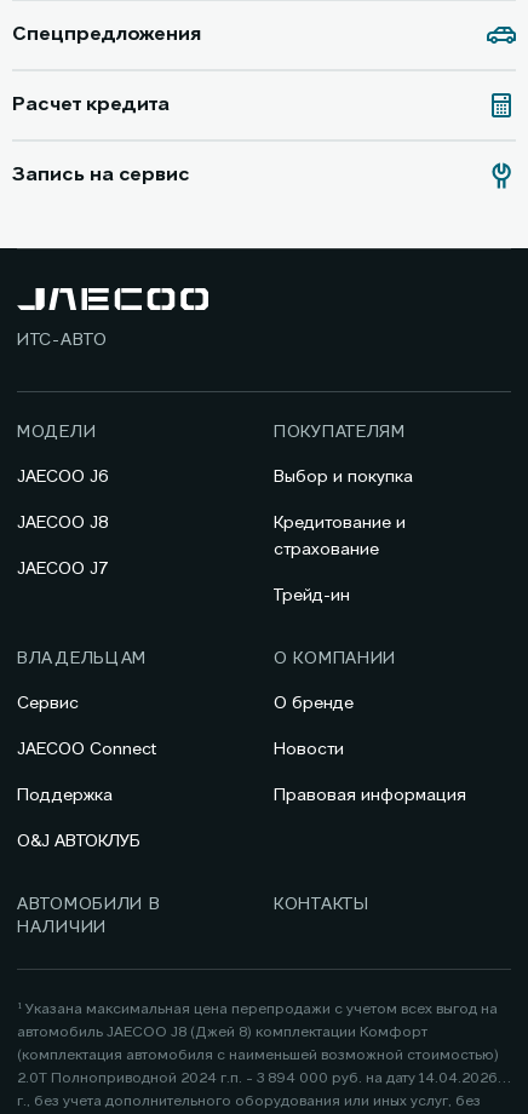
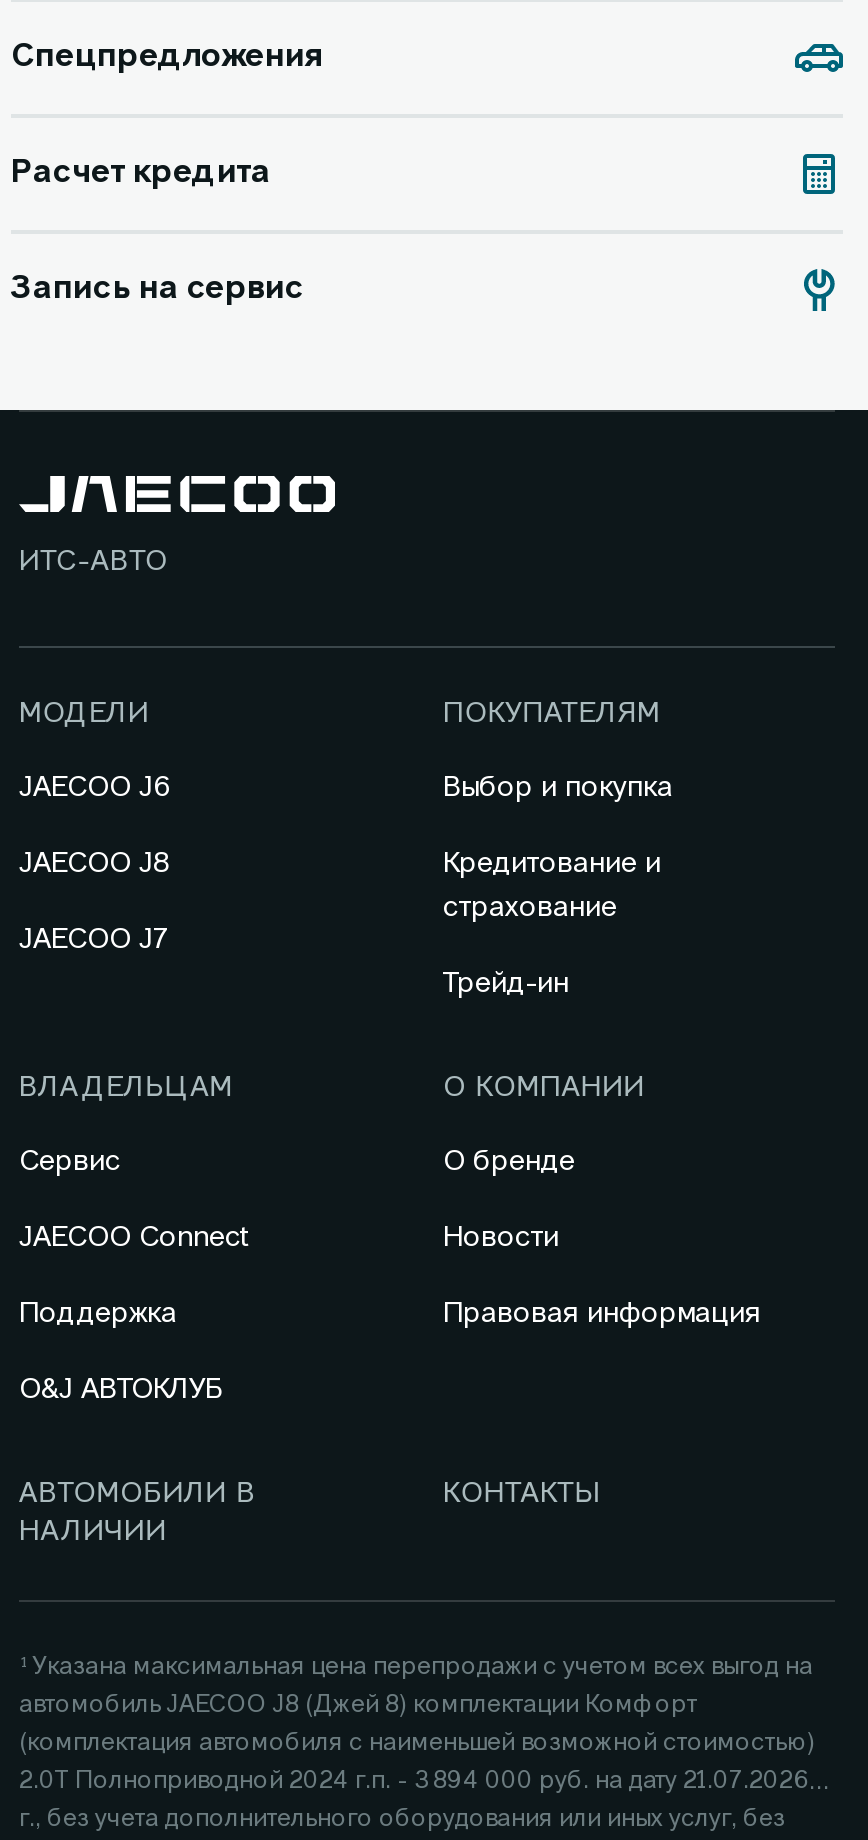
- 2.0Т Полноприводной 2024 г.п. - 3 894 000 руб. на дату 14.04.2026
+ 2.0Т Полноприводной 2024 г.п. - 3 894 000 руб. на дату 21.07.2026
